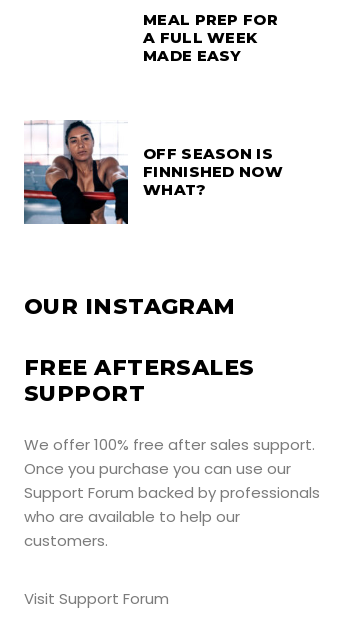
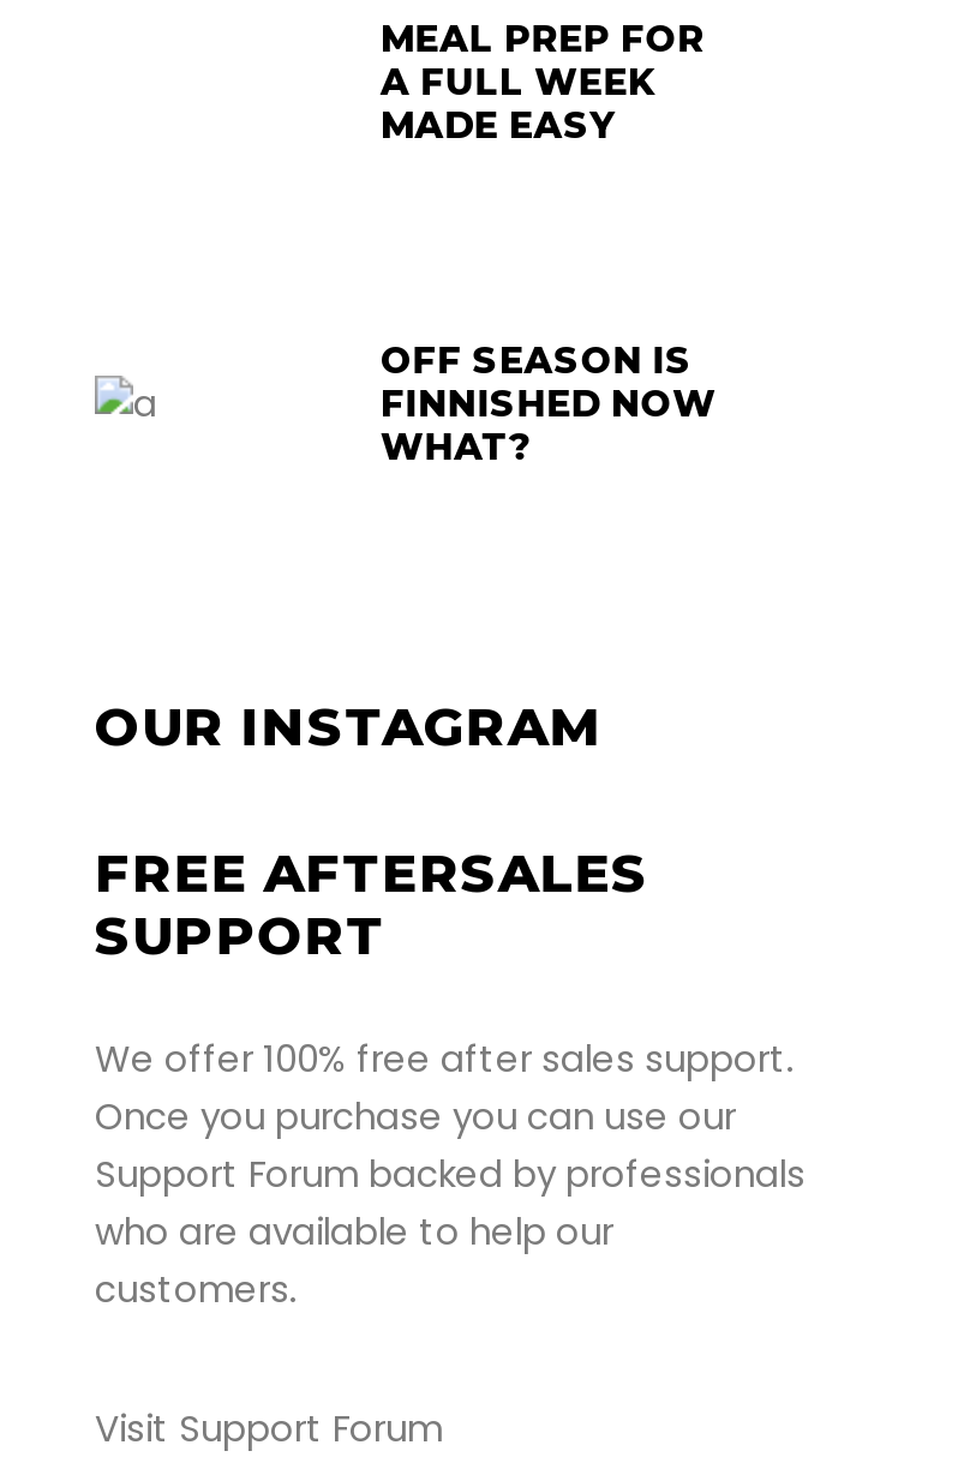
- [image]
